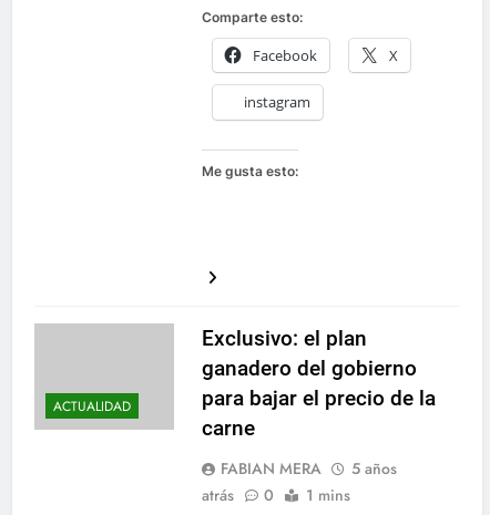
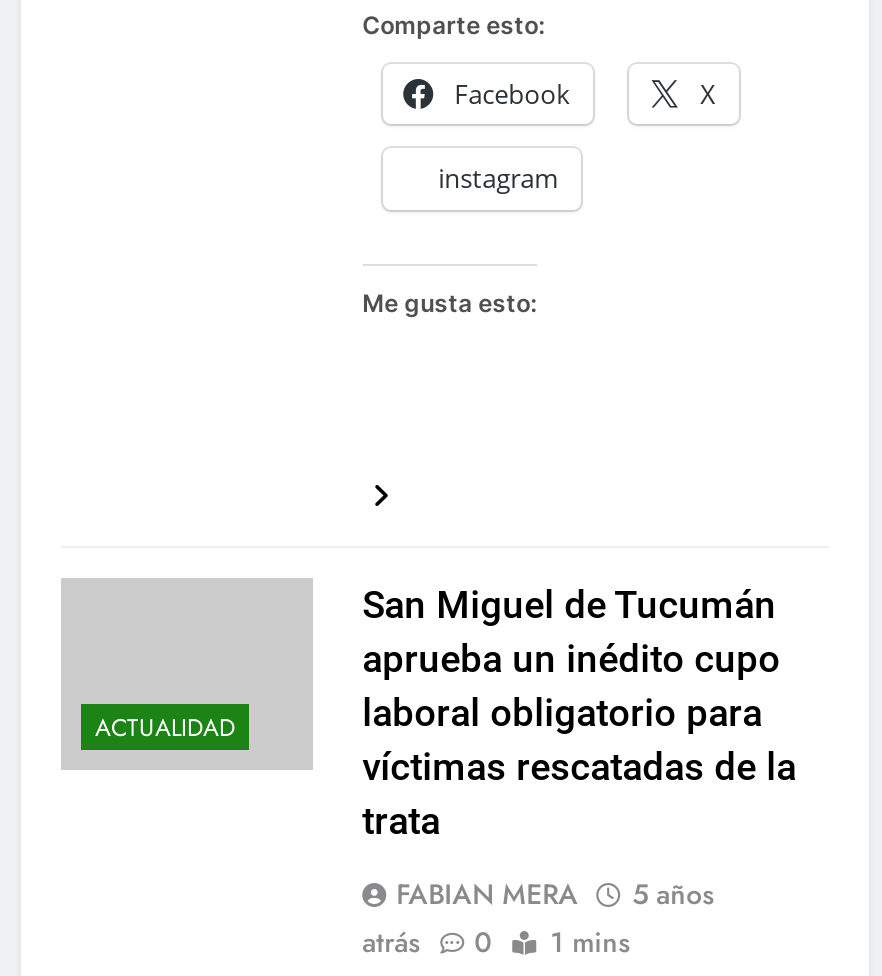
- Exclusivo: el plan
- ganadero del gobierno
- para bajar el precio de la
- carne
+ San Miguel de Tucumán
+ aprueba un inédito cupo
+ laboral obligatorio para
+ víctimas rescatadas de la
+ trata
